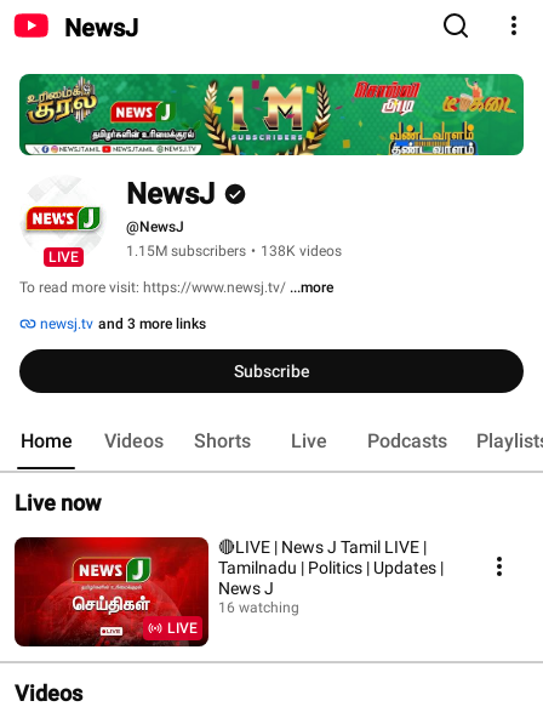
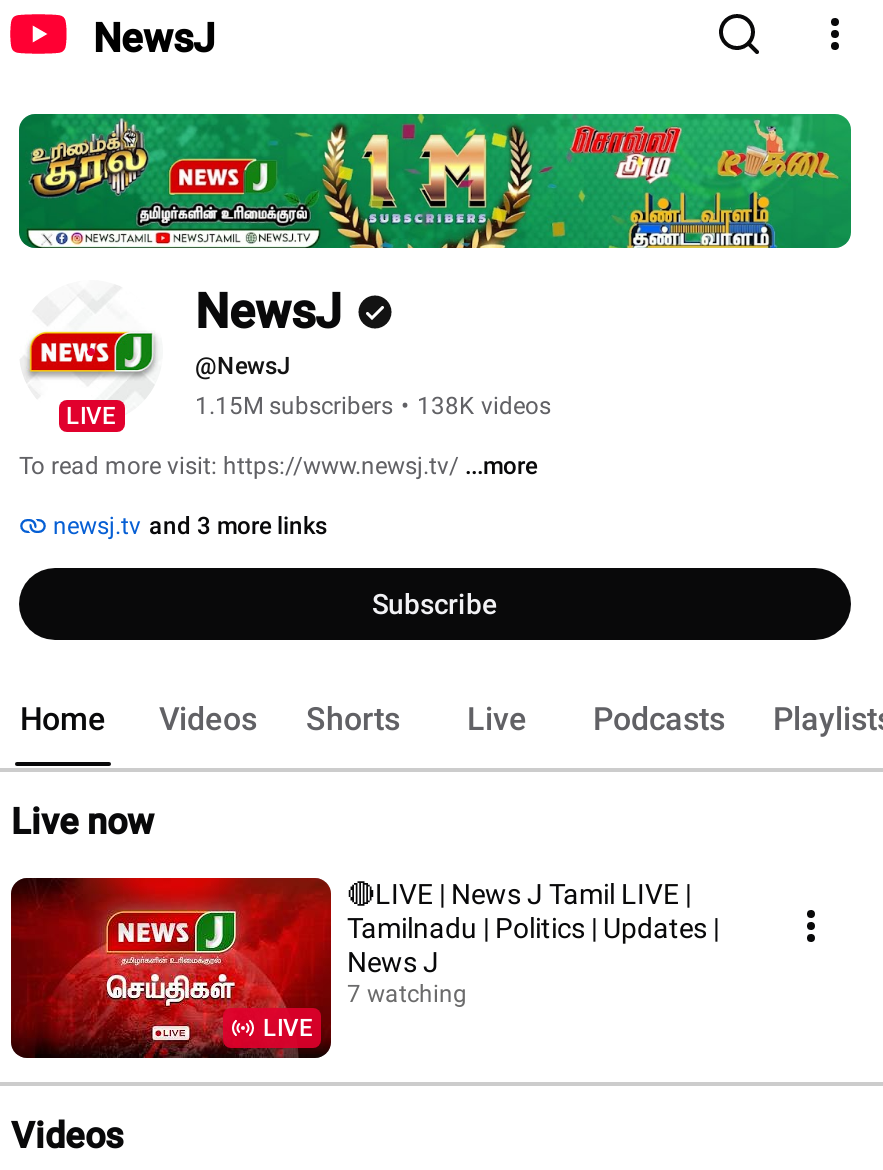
- 16 watching
+ 7 watching
